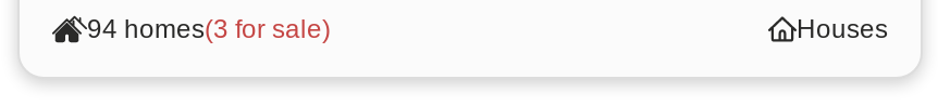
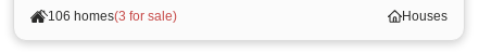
- 94 homes(3 for sale)
+ 106 homes(3 for sale)
